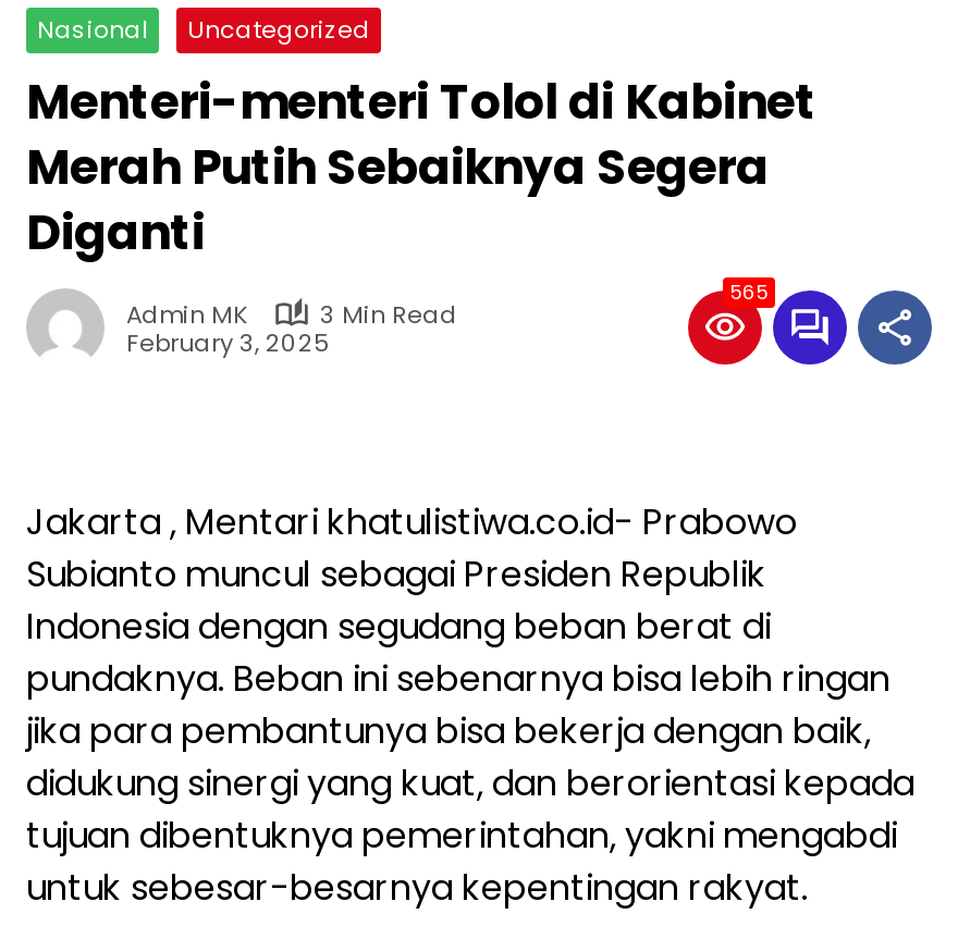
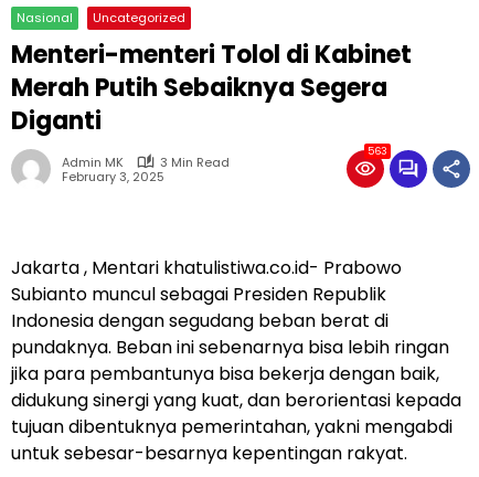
- 565
+ 563
